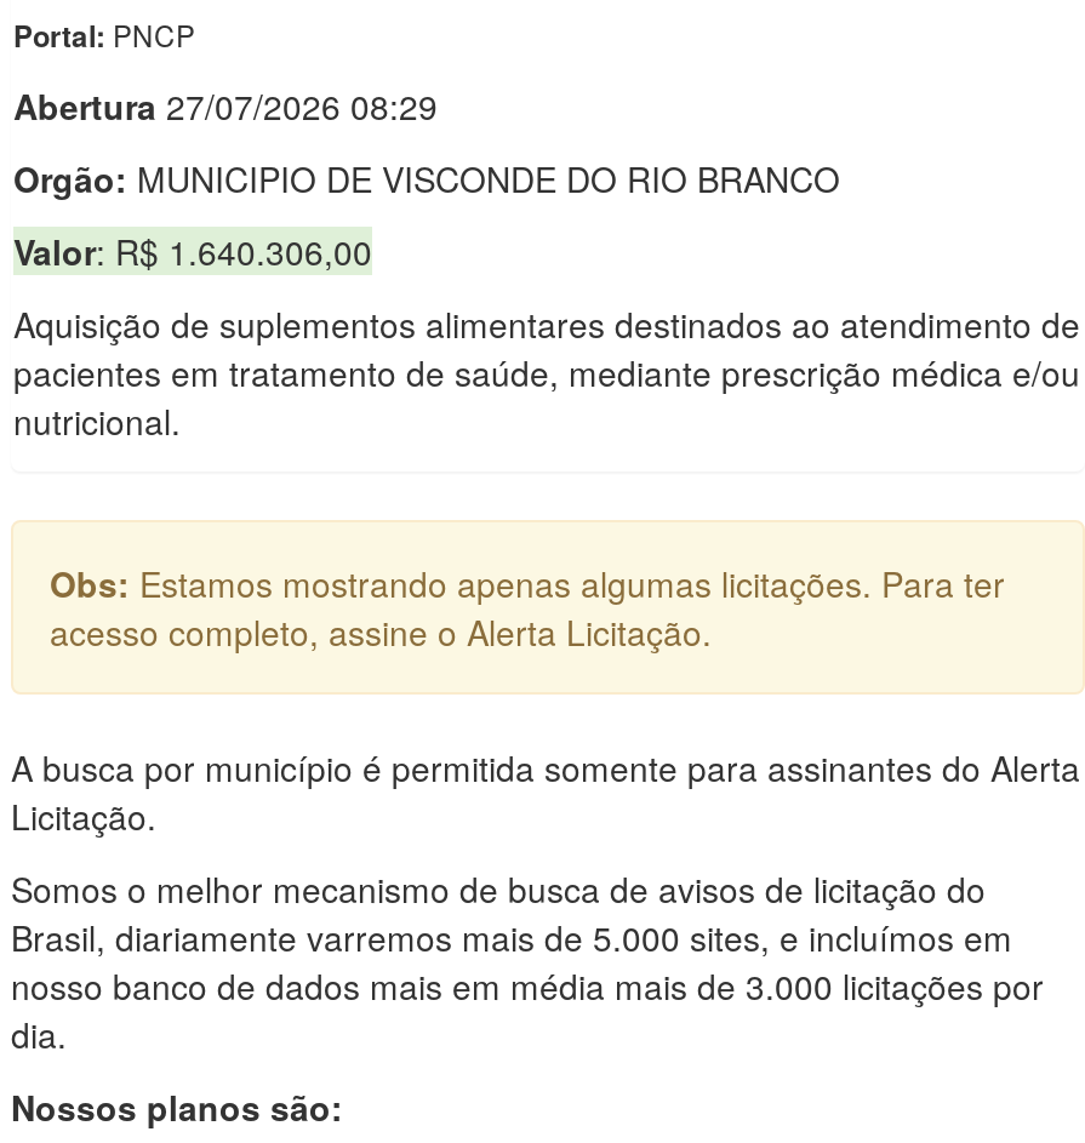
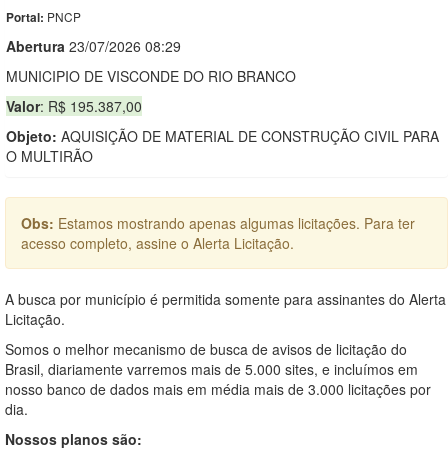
- Abertura 27/07/2026 08:29
+ Abertura 23/07/2026 08:29

- Orgão: MUNICIPIO DE VISCONDE DO RIO BRANCO
+ MUNICIPIO DE VISCONDE DO RIO BRANCO

- Valor: R$ 1.640.306,00
+ Valor: R$ 195.387,00

- Aquisição de suplementos alimentares destinados ao atendimento de
- pacientes em tratamento de saúde, mediante prescrição médica e/ou
- nutricional.
+ Objeto: AQUISIÇÃO DE MATERIAL DE CONSTRUÇÃO CIVIL PARA
+ O MULTIRÃO
